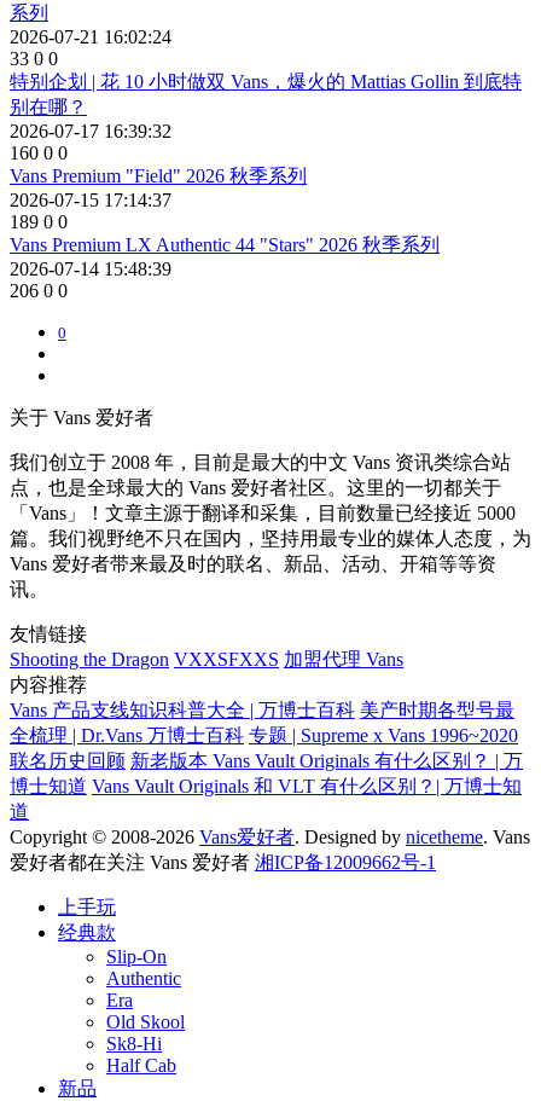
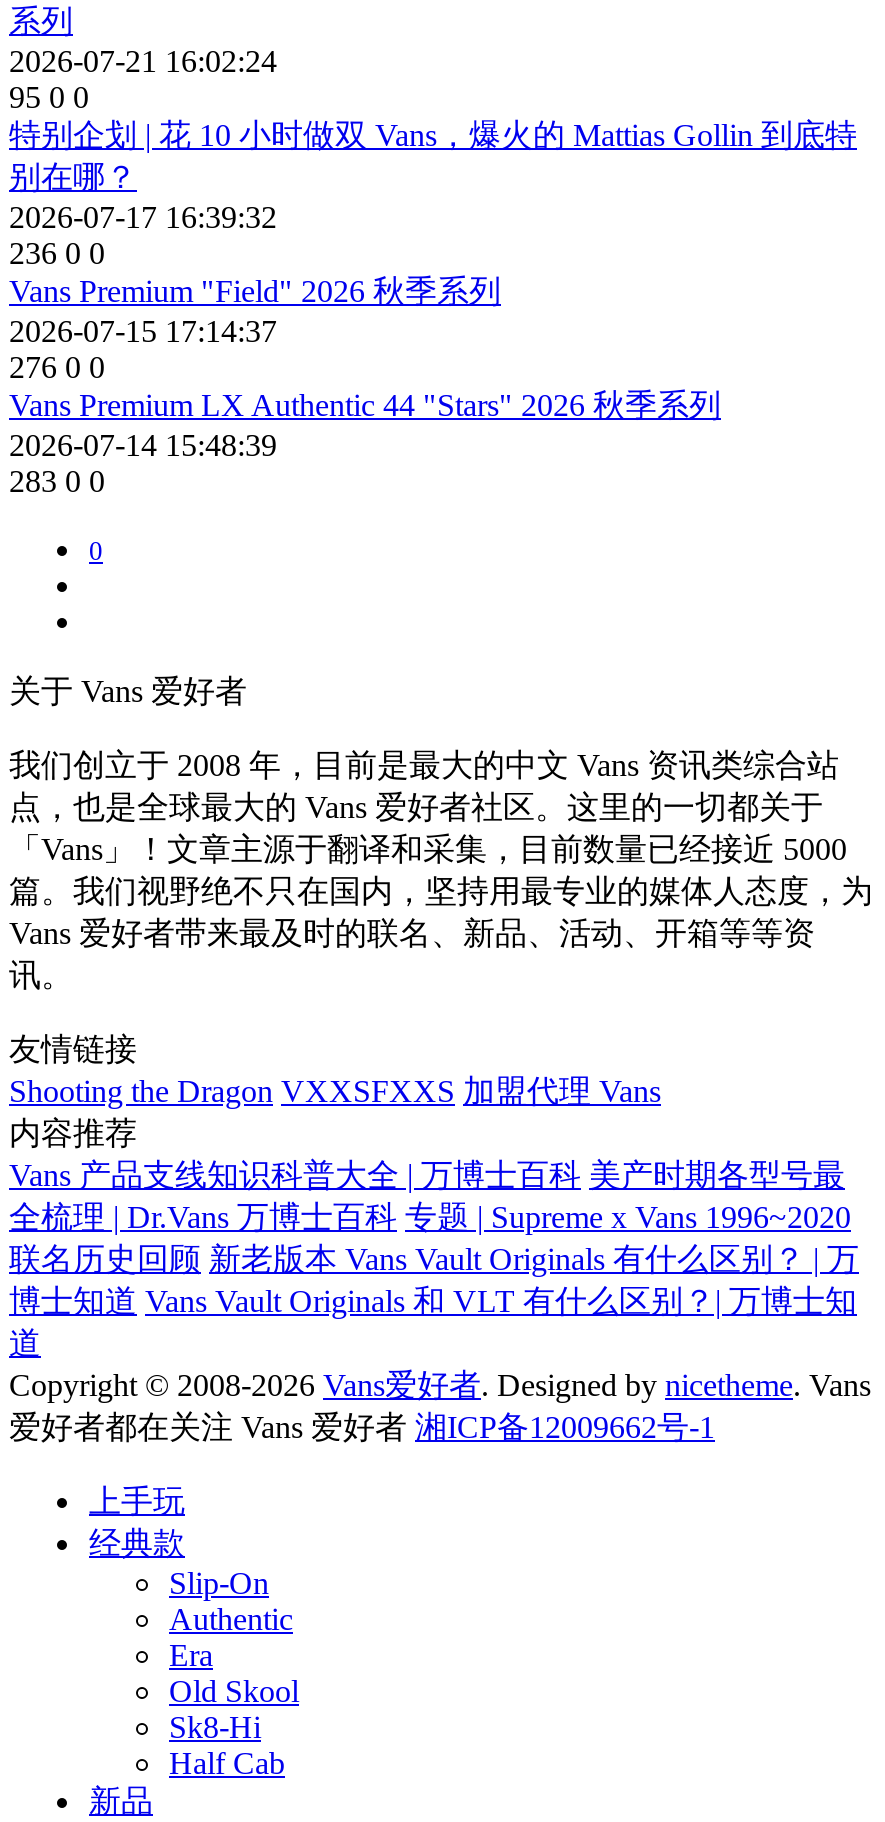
- 33 0 0
+ 95 0 0

- 160 0 0
+ 236 0 0

- 189 0 0
+ 276 0 0

- 206 0 0
+ 283 0 0
